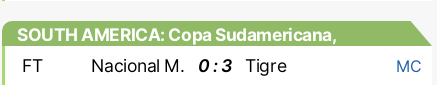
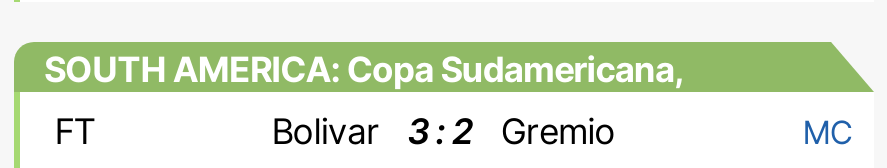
- Nacional M.
- 0 : 3
- Tigre
+ Bolivar
+ 3 : 2
+ Gremio
